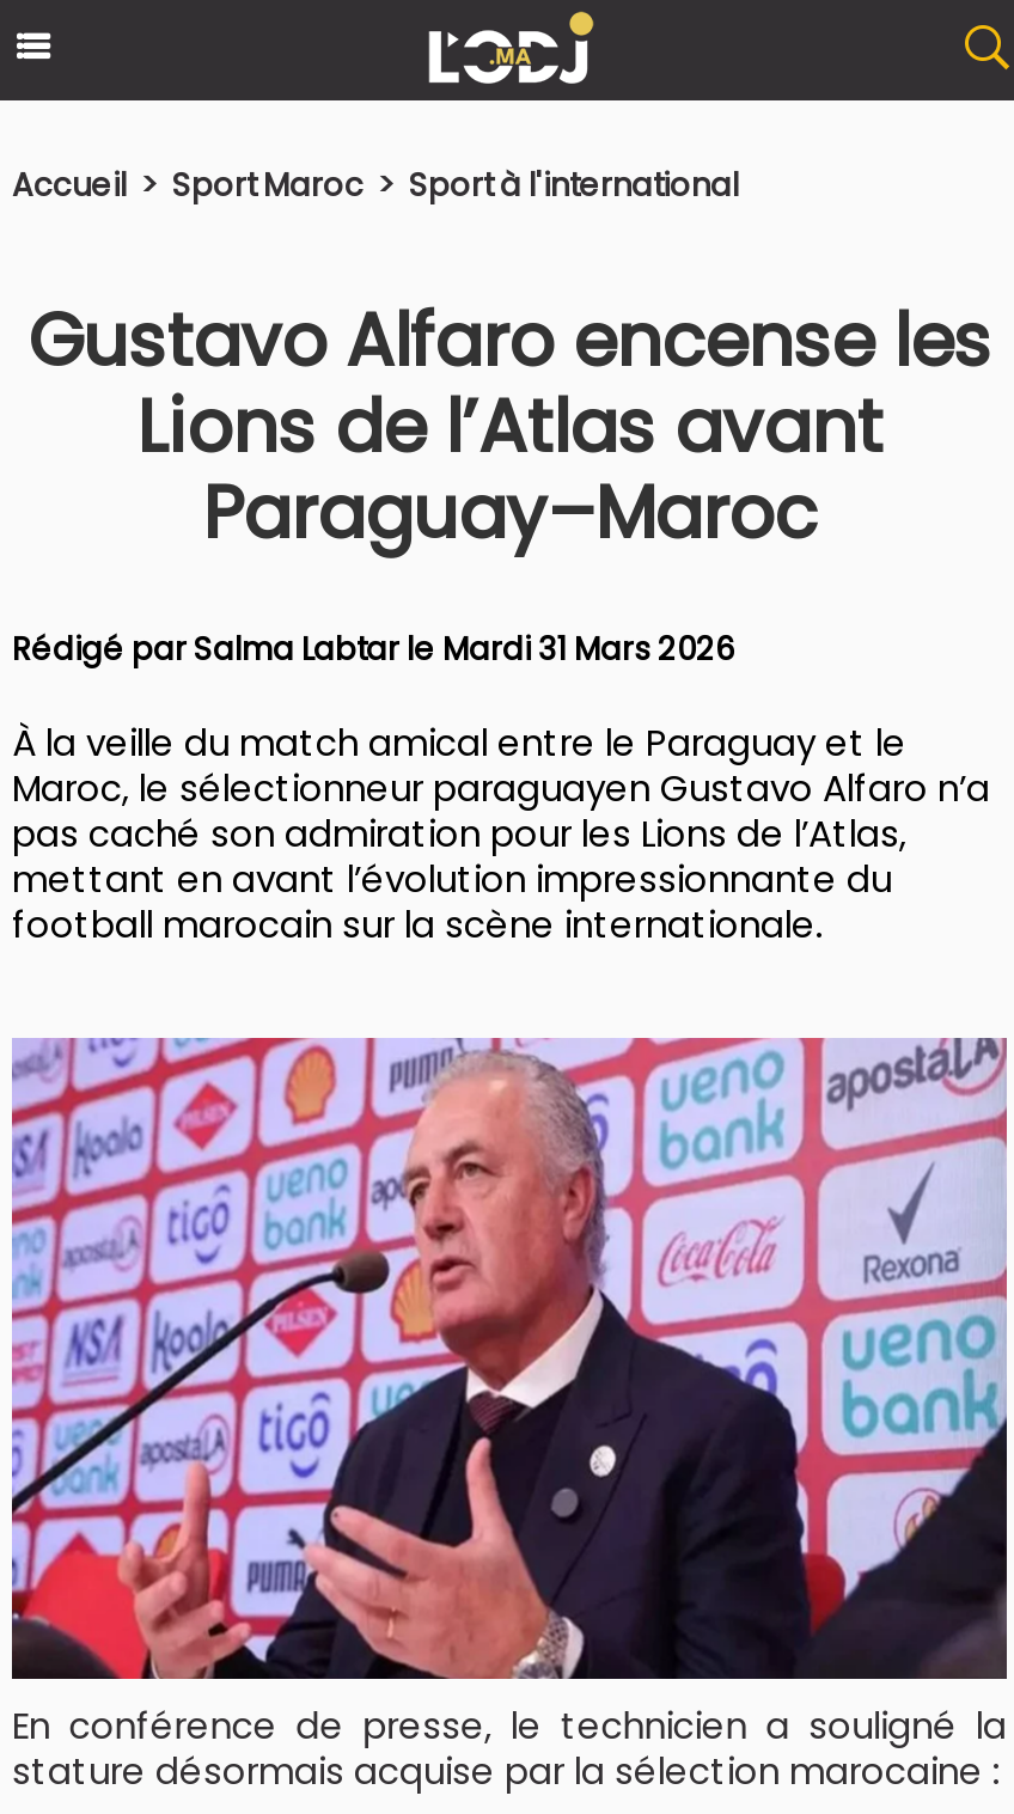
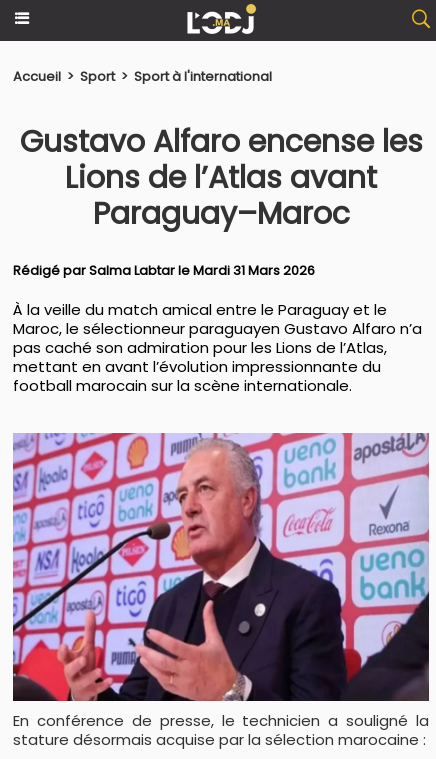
- Accueil > Sport Maroc > Sport à l'international
+ Accueil > Sport > Sport à l'international
